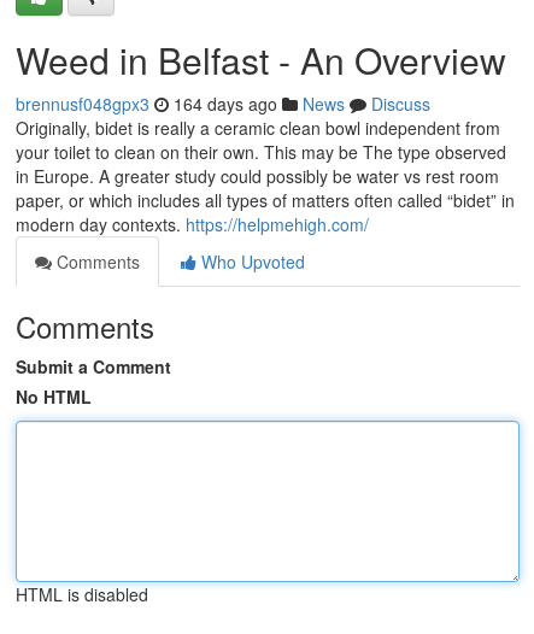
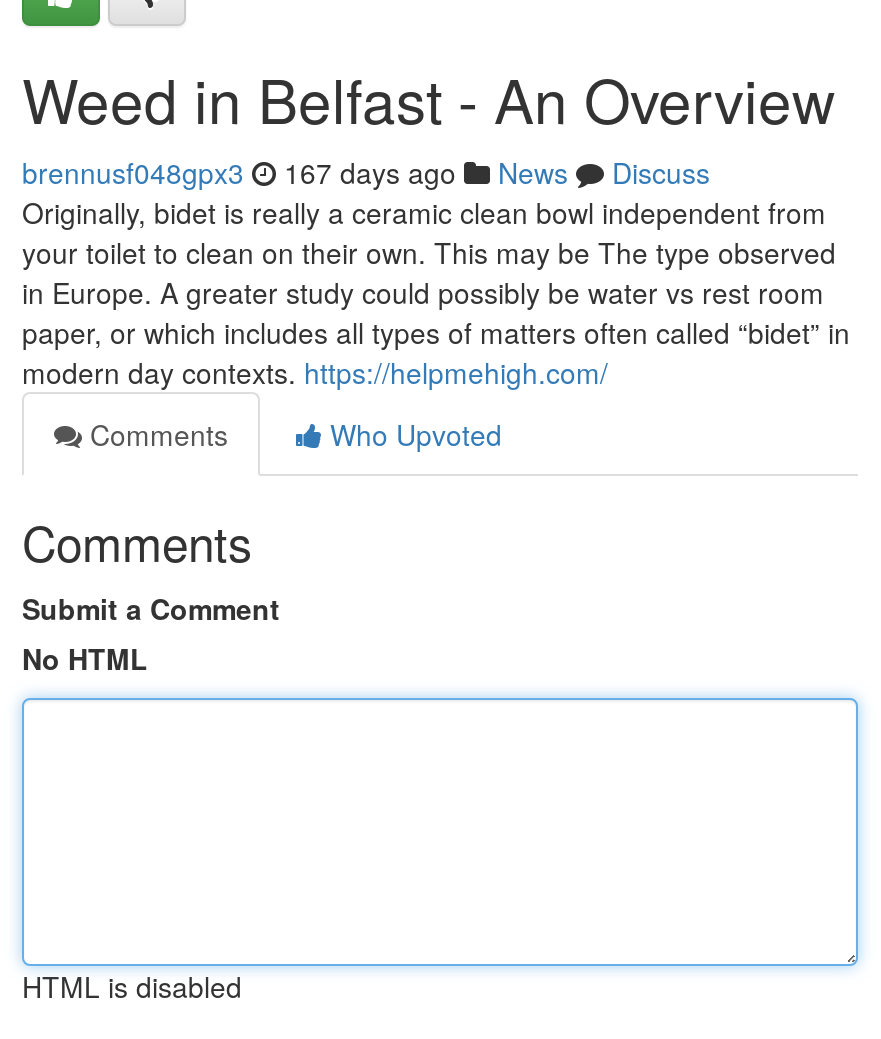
- brennusf048gpx3 164 days ago News Discuss
+ brennusf048gpx3 167 days ago News Discuss
